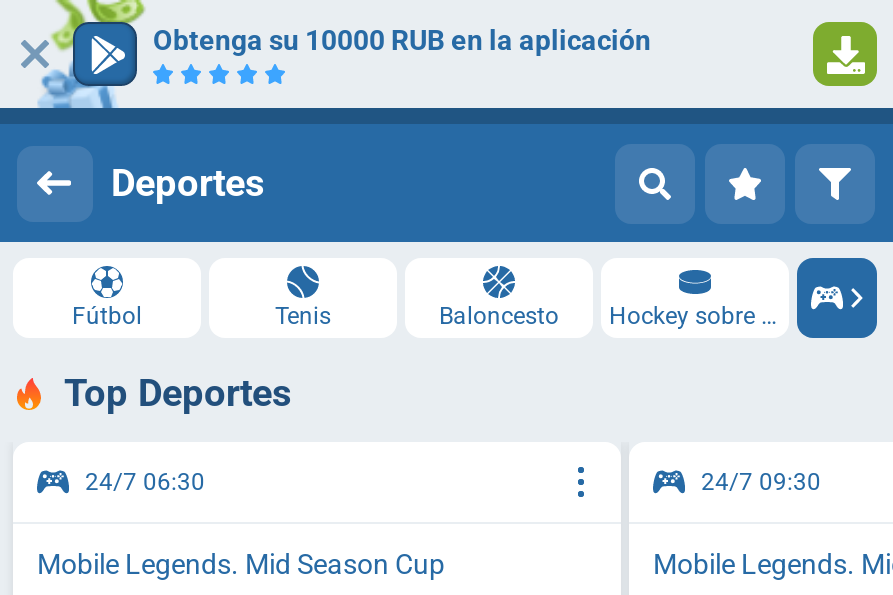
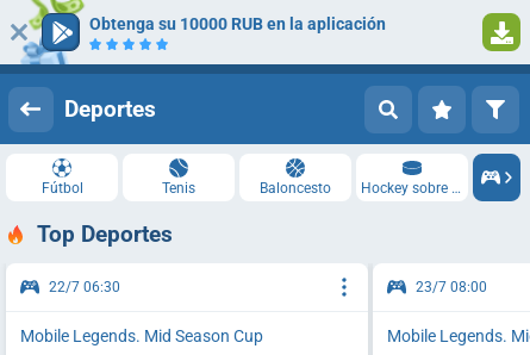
- 24/7 06:30
+ 22/7 06:30

- 24/7 09:30
+ 23/7 08:00
